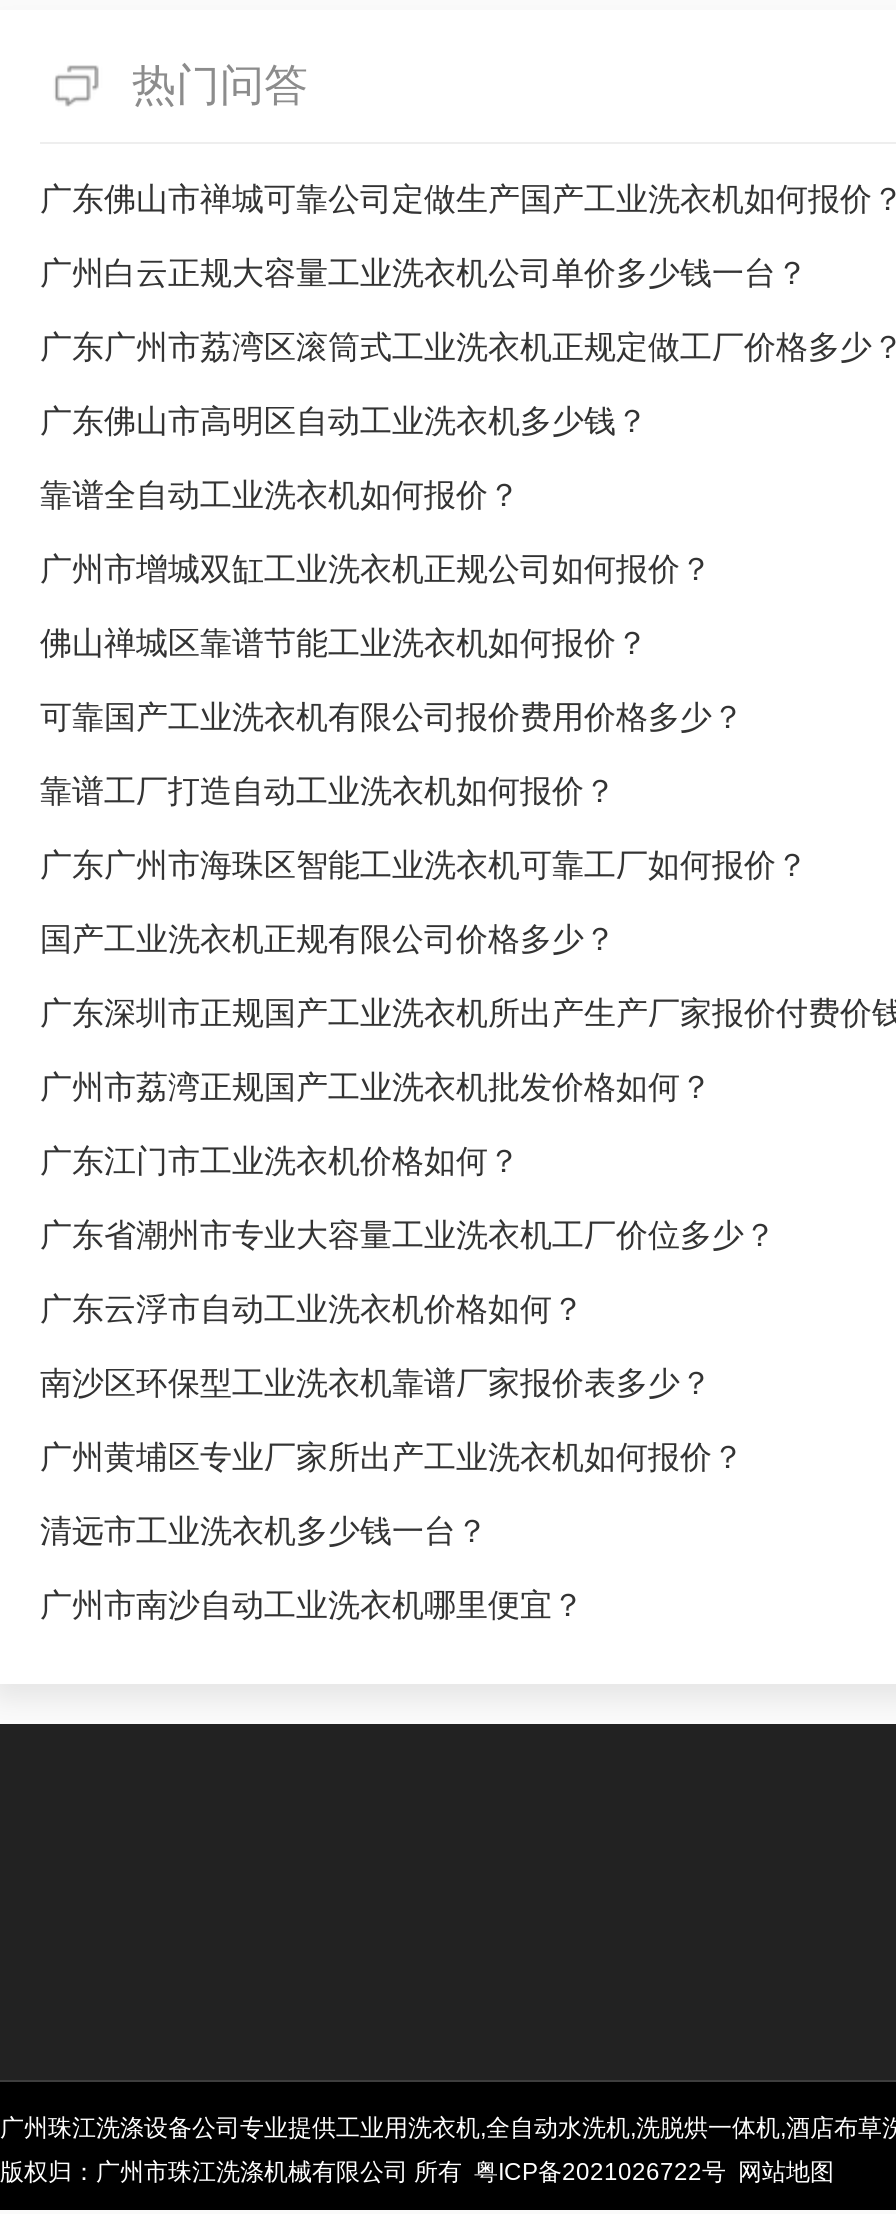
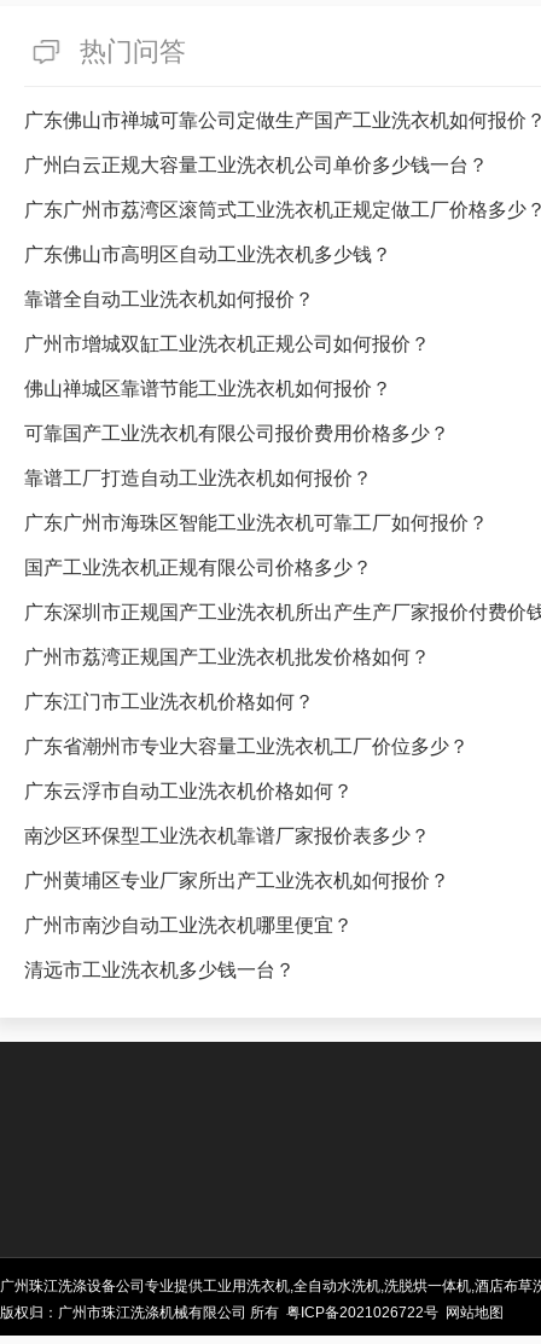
moved down: 清远市工业洗衣机多少钱一台？

moved up: 广州市南沙自动工业洗衣机哪里便宜？
